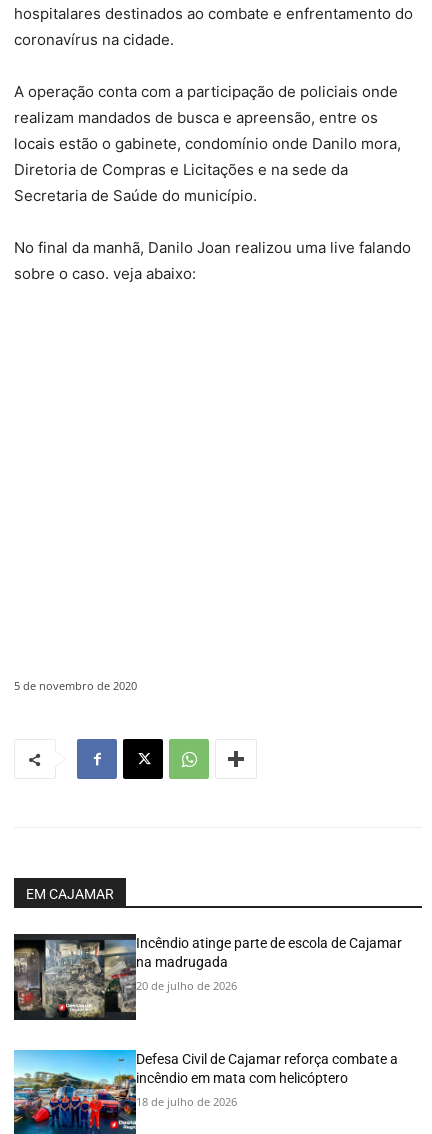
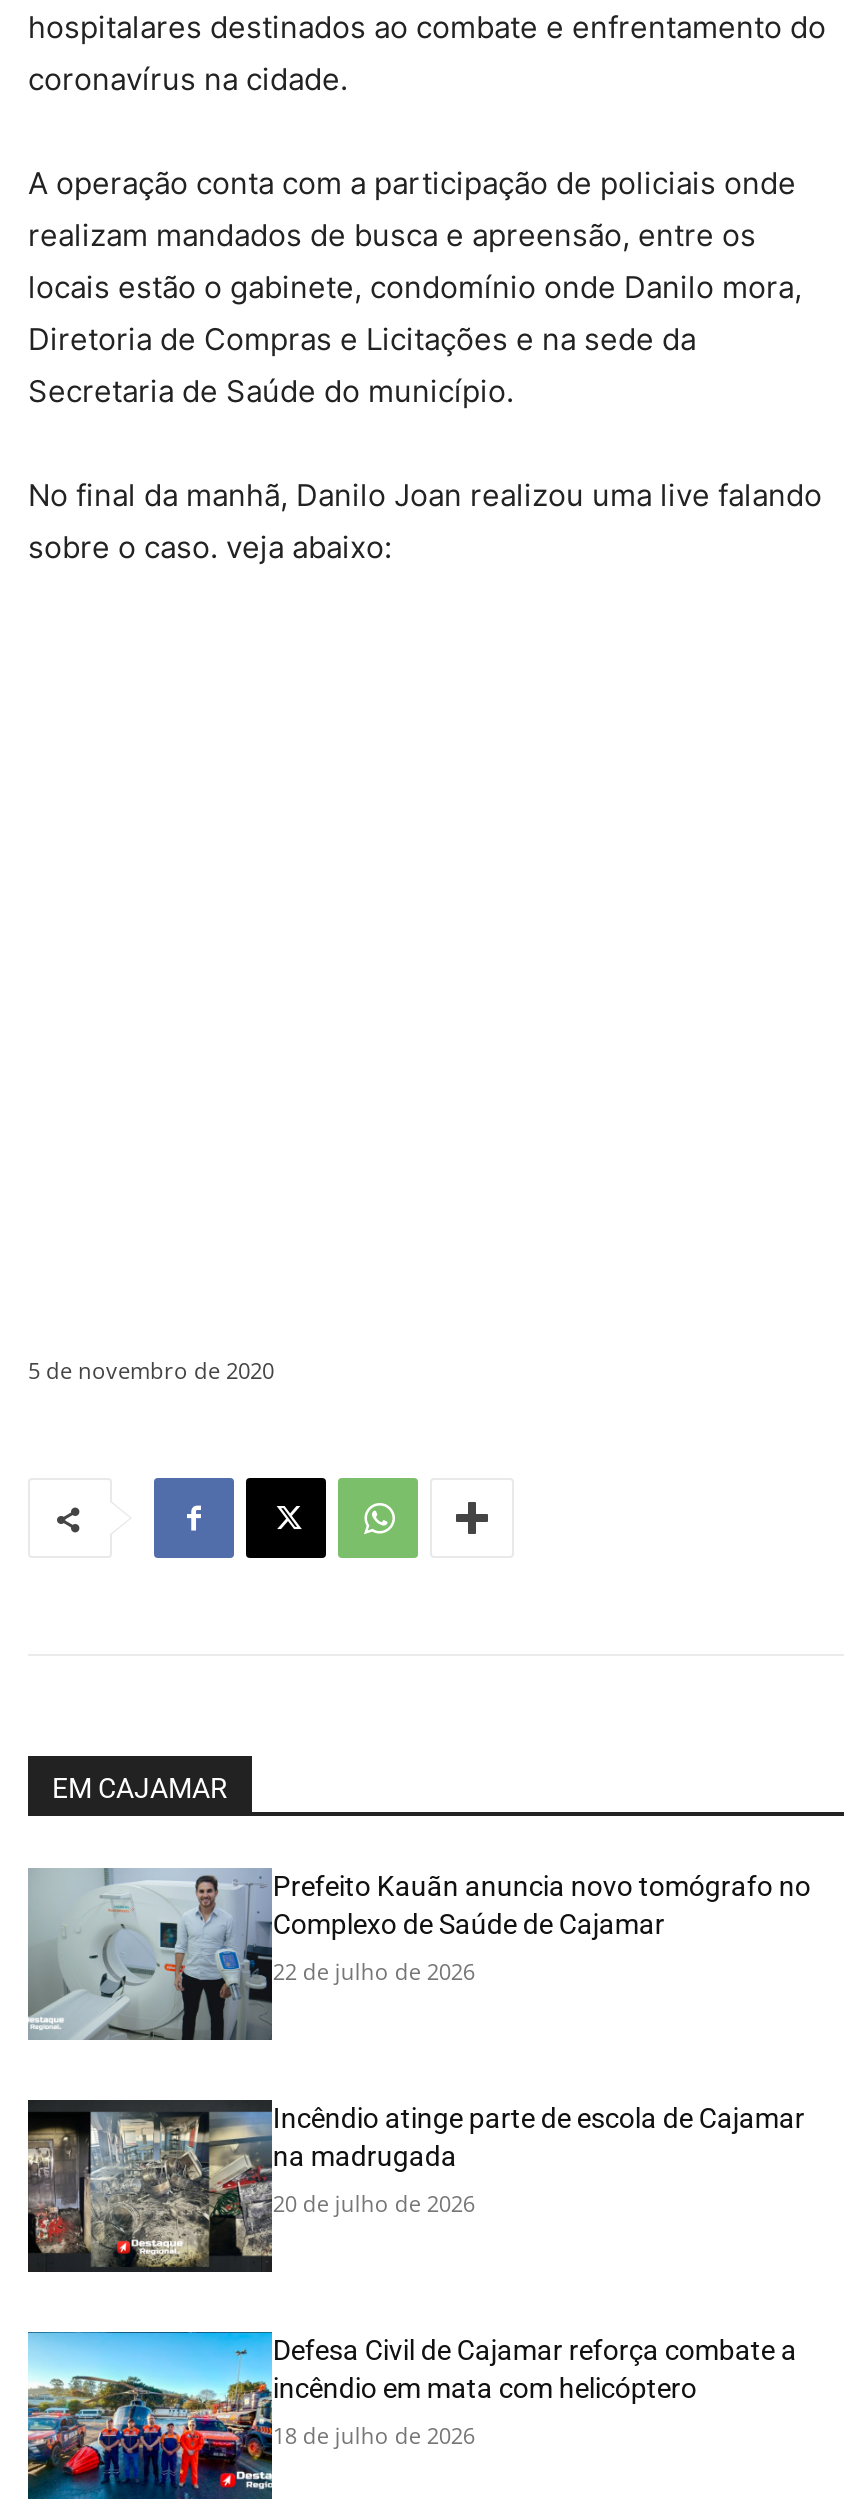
+ [image]
+ Prefeito Kauãn anuncia novo tomógrafo no
+ Complexo de Saúde de Cajamar
+ 22 de julho de 2026
